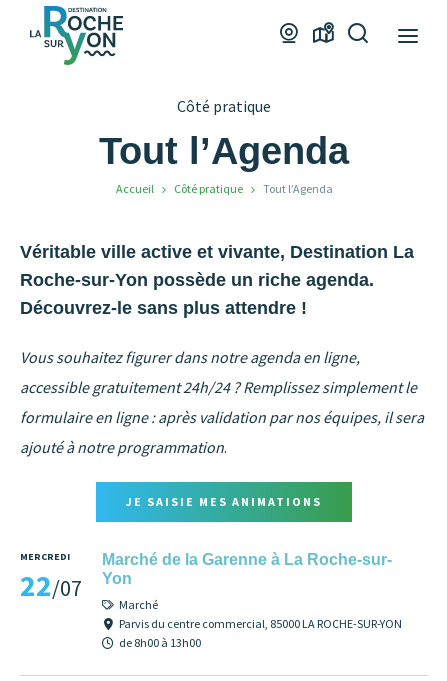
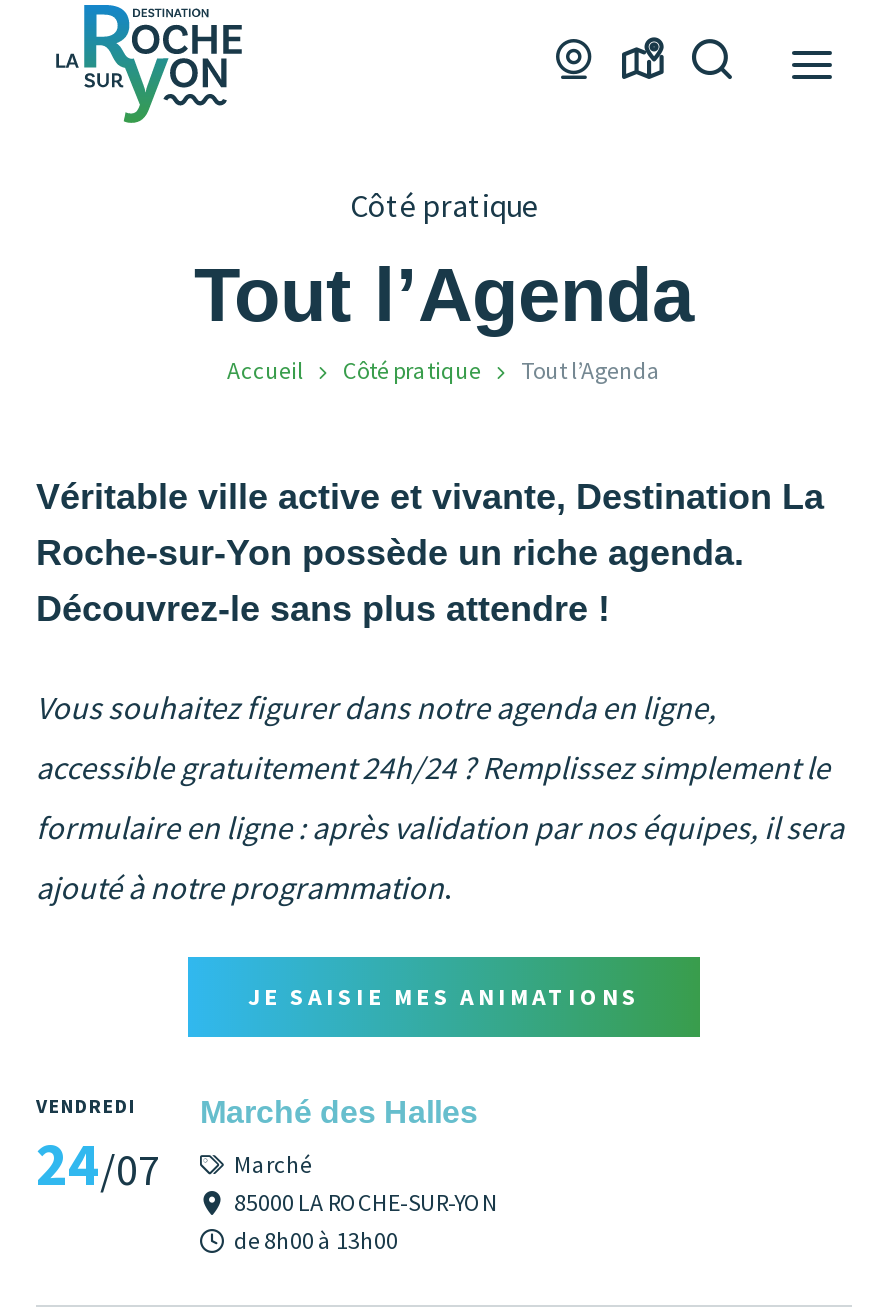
- MERCREDI
- 22/07
+ VENDREDI
+ 24/07

- Marché de la Garenne à La Roche-sur-
- Yon
+ Marché des Halles

- Parvis du centre commercial, 85000 LA ROCHE-SUR-YON
+ 85000 LA ROCHE-SUR-YON
